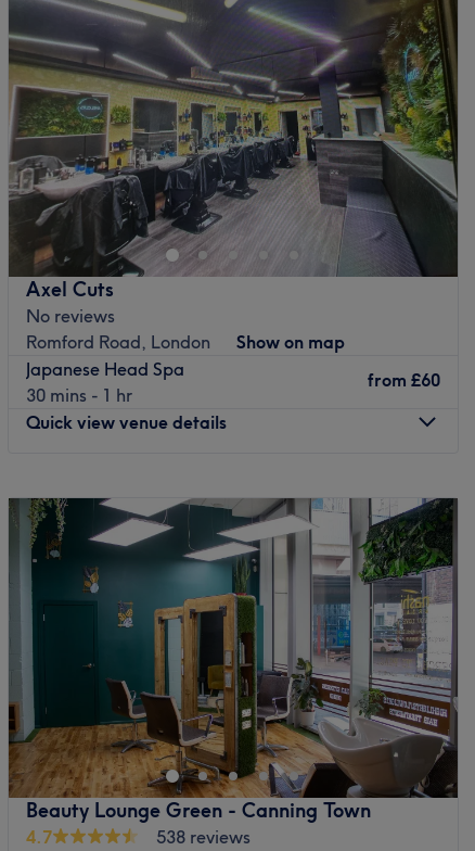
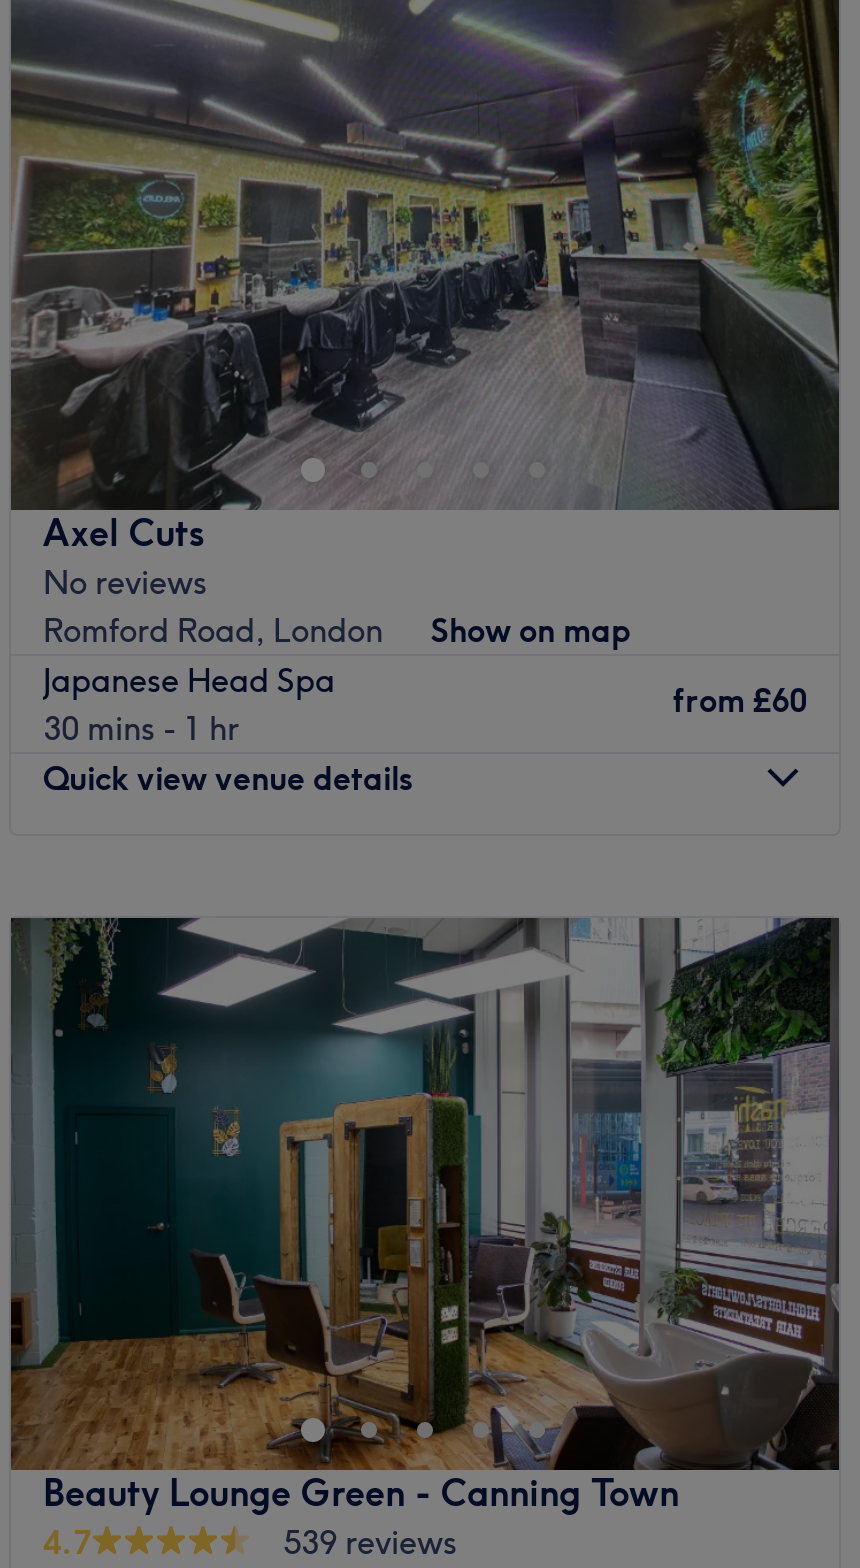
- 538 reviews
+ 539 reviews
